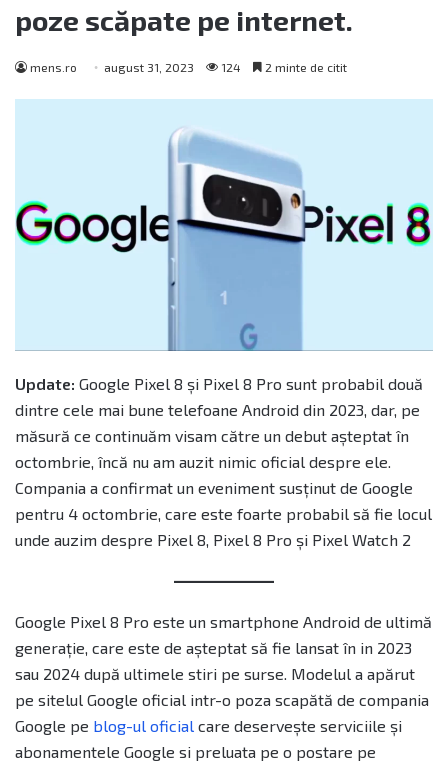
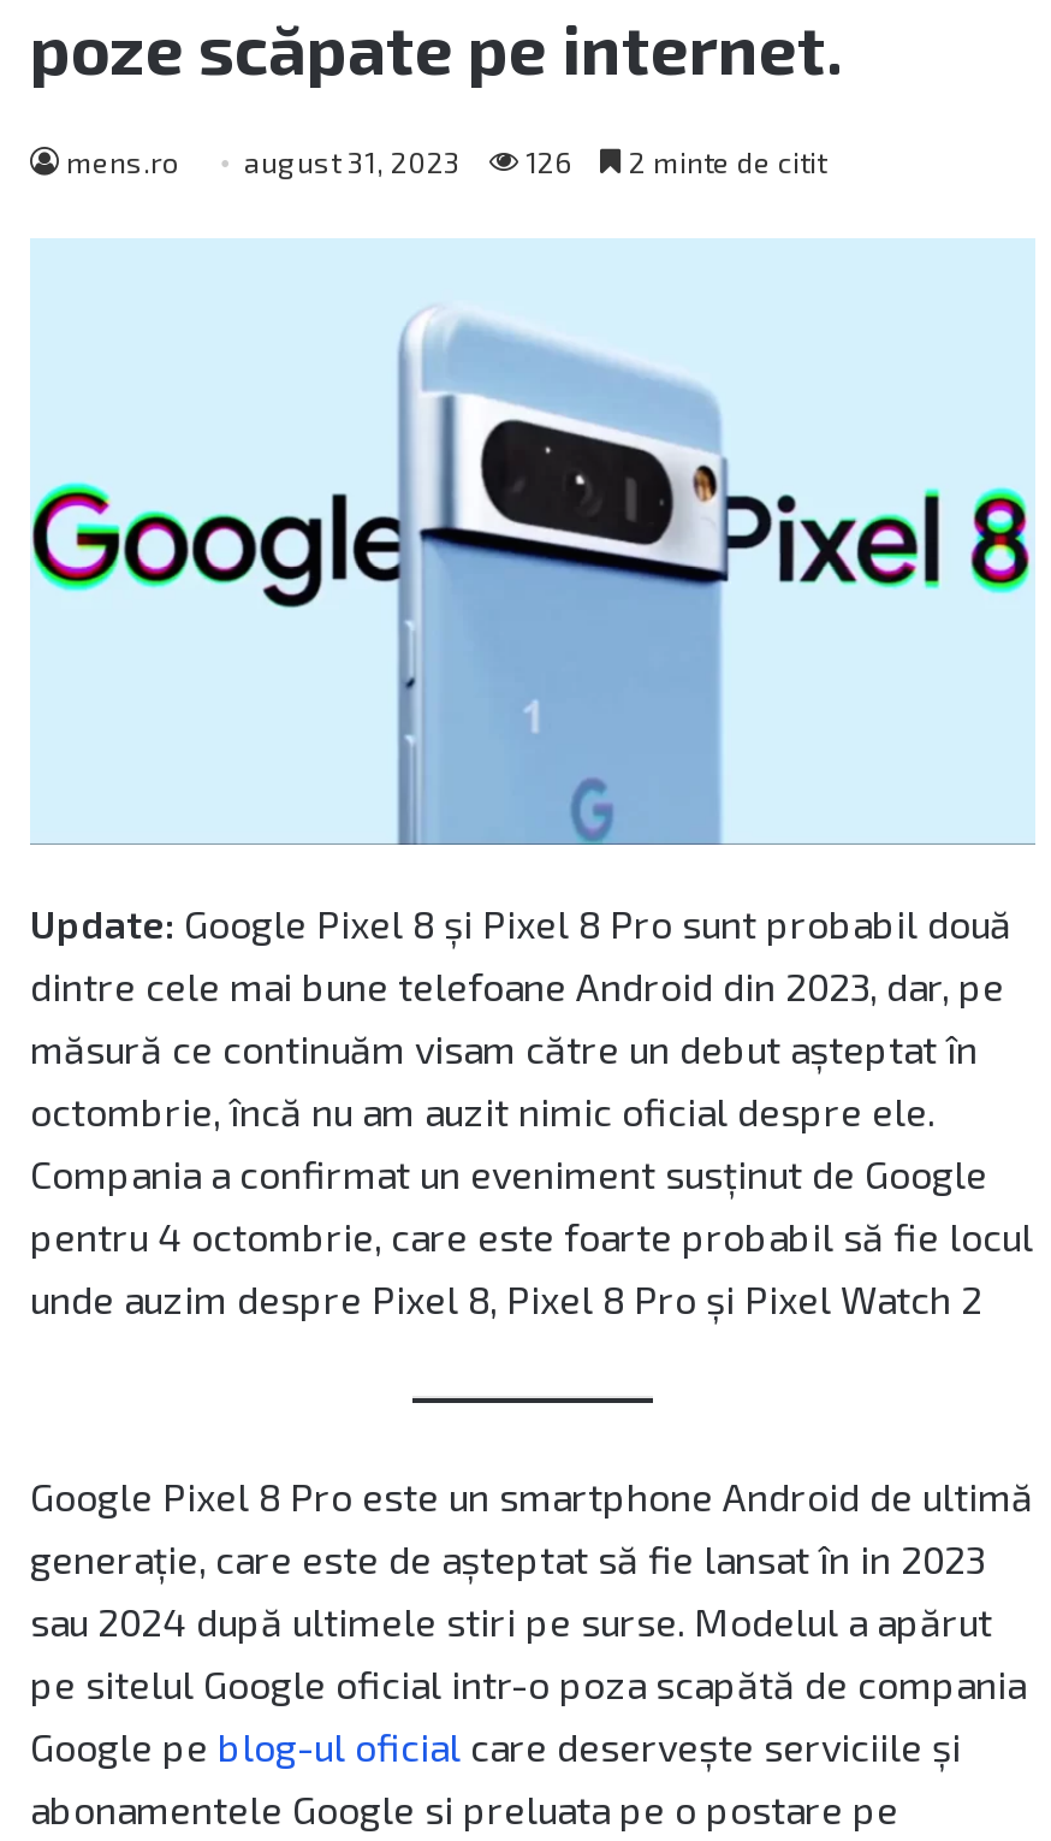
- mens.ro august 31, 2023 124 2 minte de citit
+ mens.ro august 31, 2023 126 2 minte de citit
